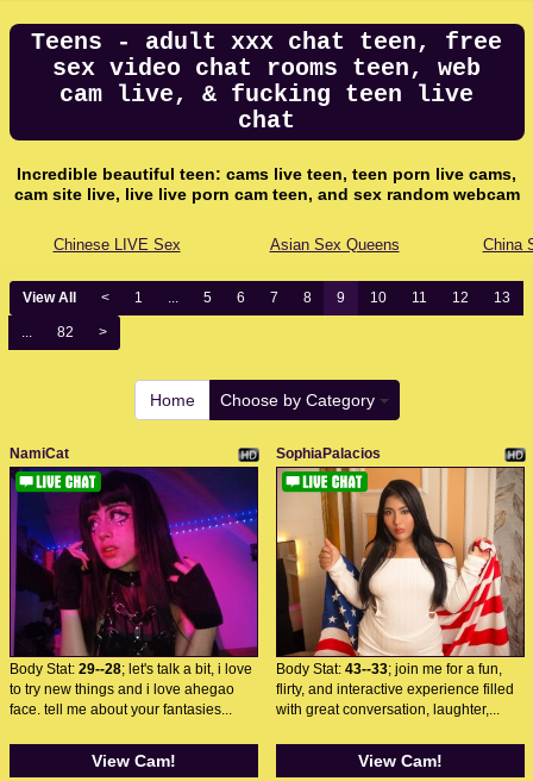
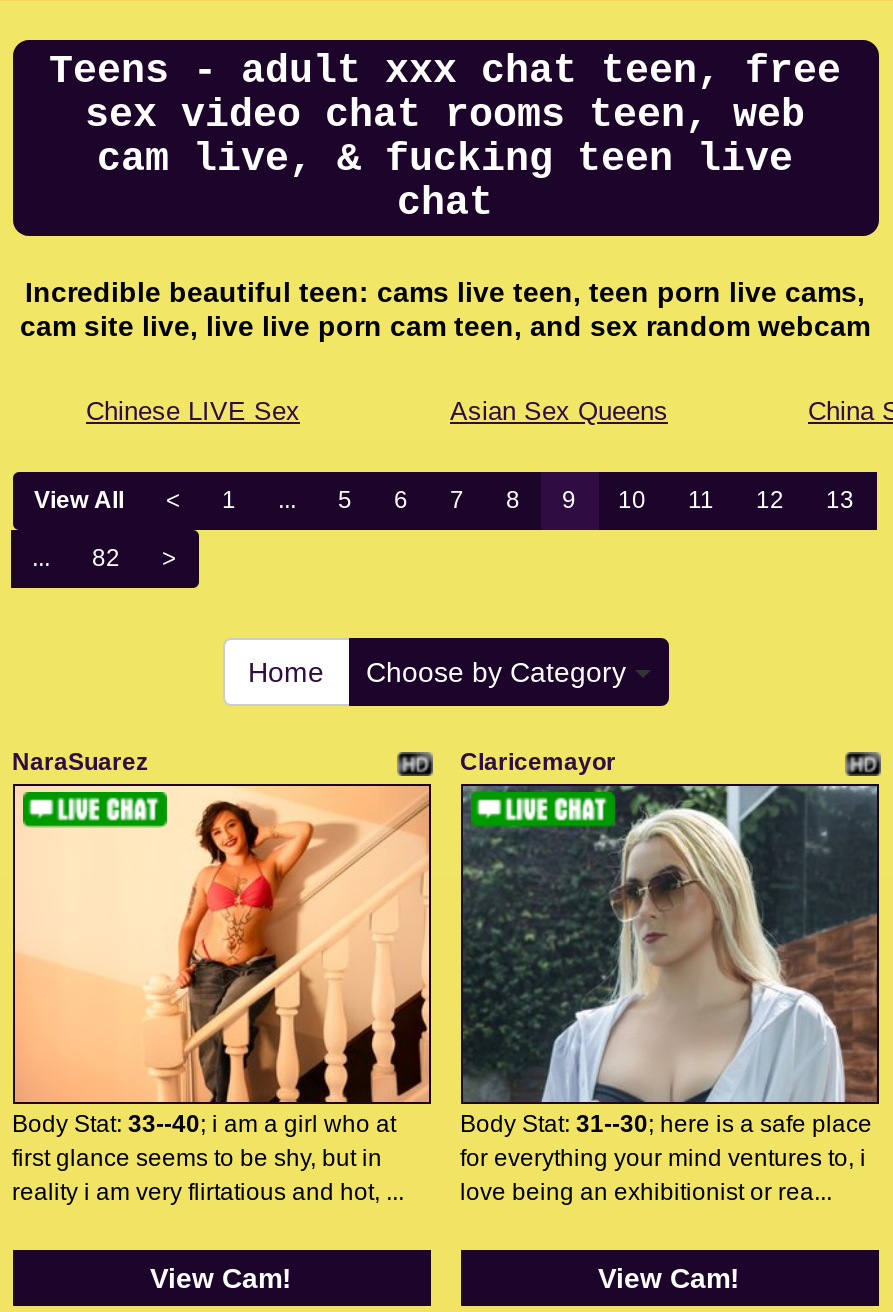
- NamiCat
+ NaraSuarez

- SophiaPalacios
+ Claricemayor

- [image]
- Body Stat: 29--28; let's talk a bit, i love
- to try new things and i love ahegao
- face. tell me about your fantasies...
+ [image]
+ Body Stat: 33--40; i am a girl who at
+ first glance seems to be shy, but in
+ reality i am very flirtatious and hot, ...

- [image]
- Body Stat: 43--33; join me for a fun,
- flirty, and interactive experience filled
- with great conversation, laughter,...
+ [image]
+ Body Stat: 31--30; here is a safe place
+ for everything your mind ventures to, i
+ love being an exhibitionist or rea...
